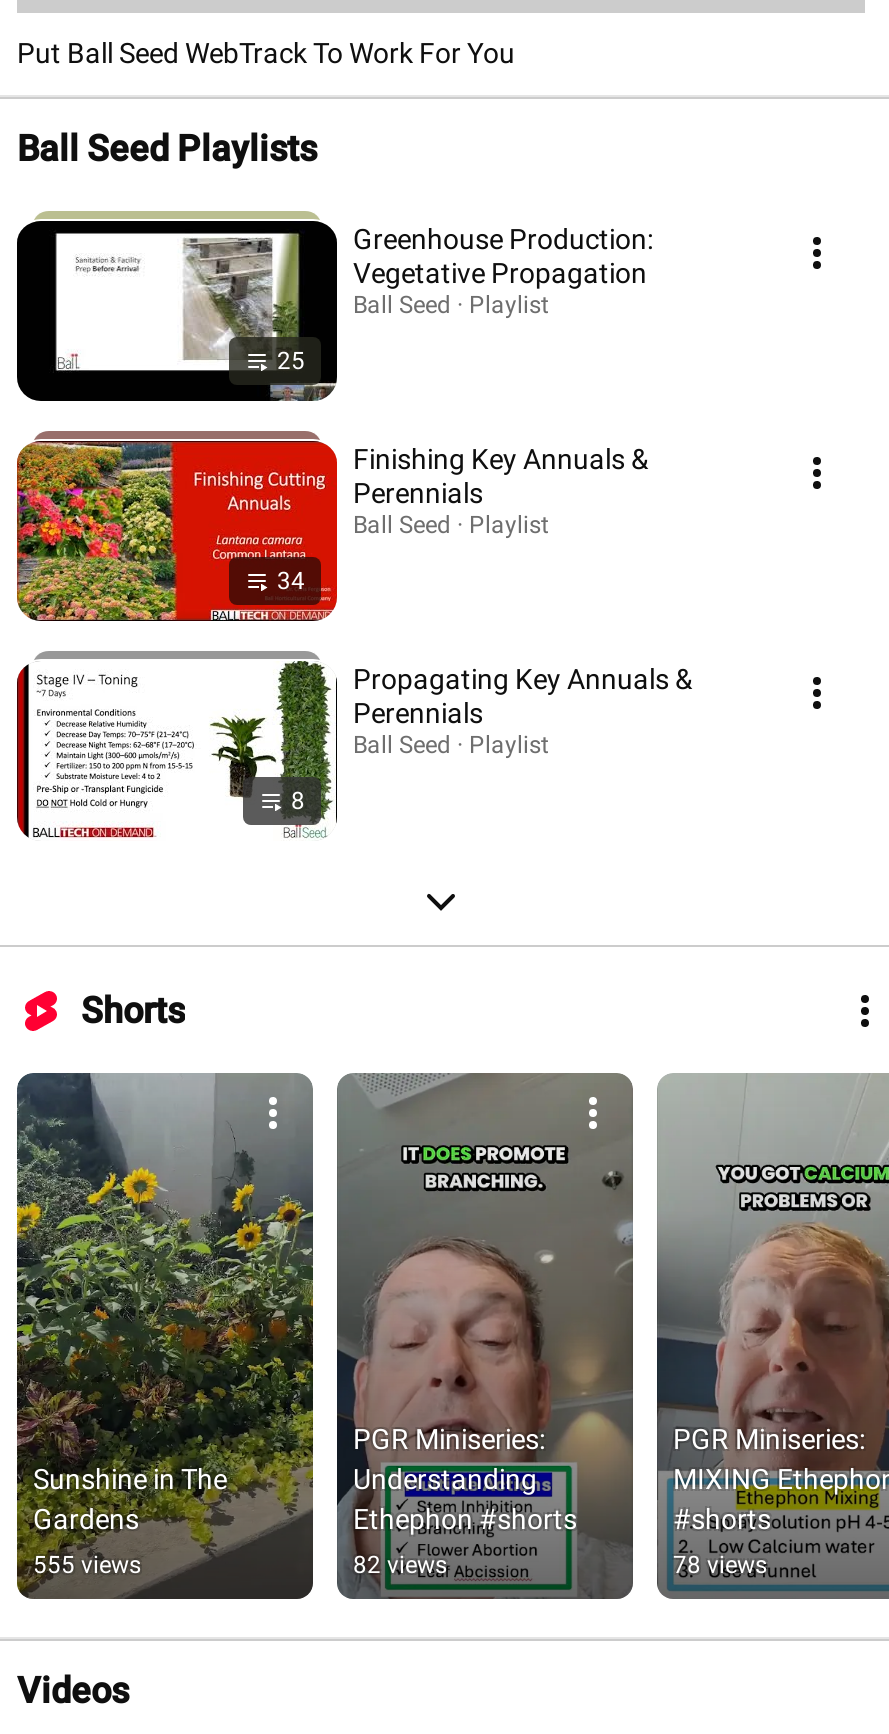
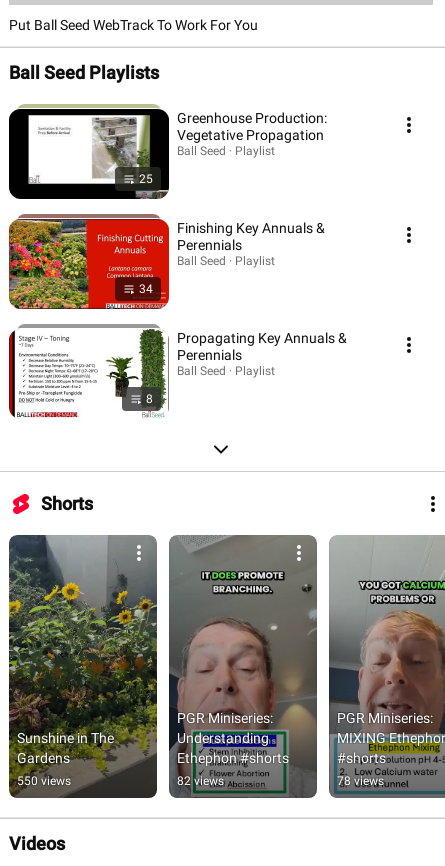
- 555 views
+ 550 views
